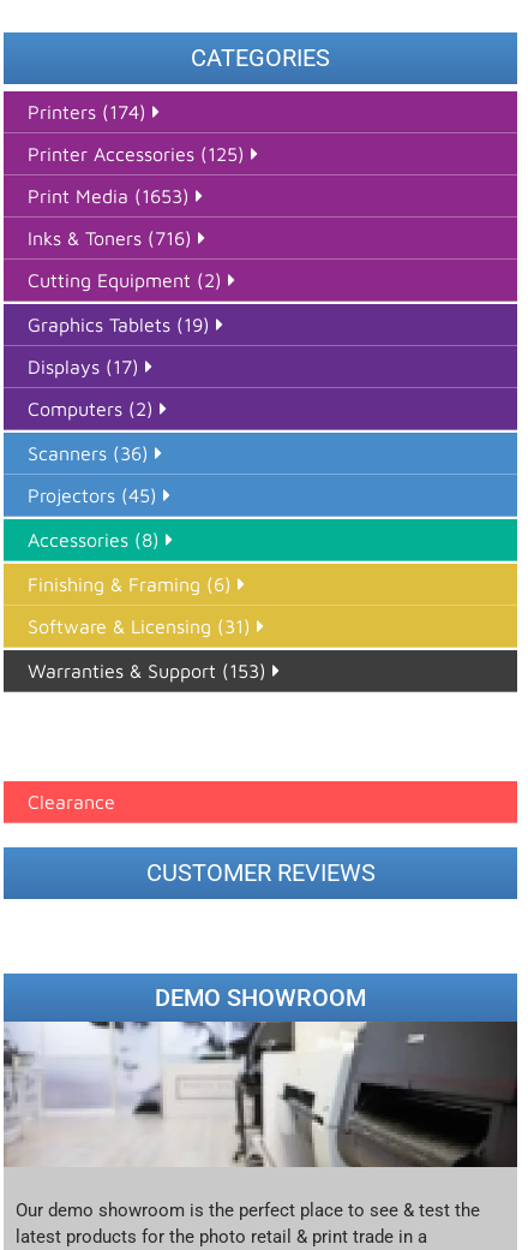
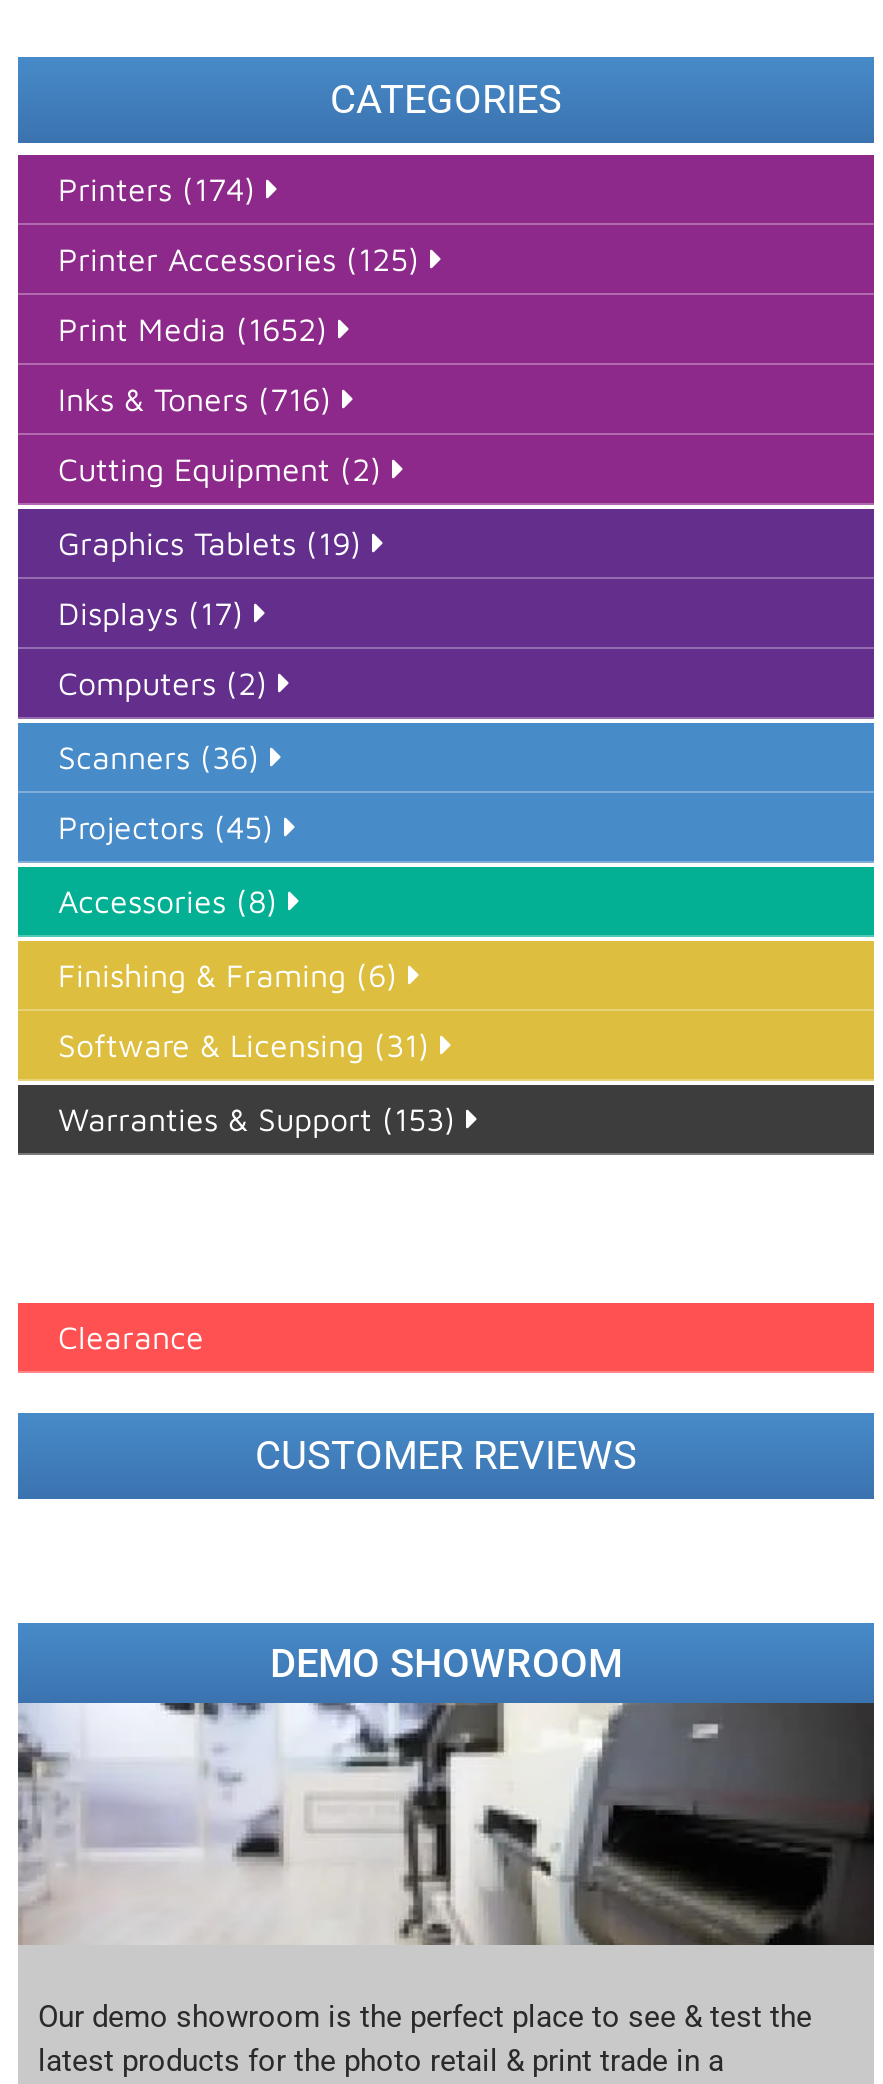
- Print Media (1653)
+ Print Media (1652)
